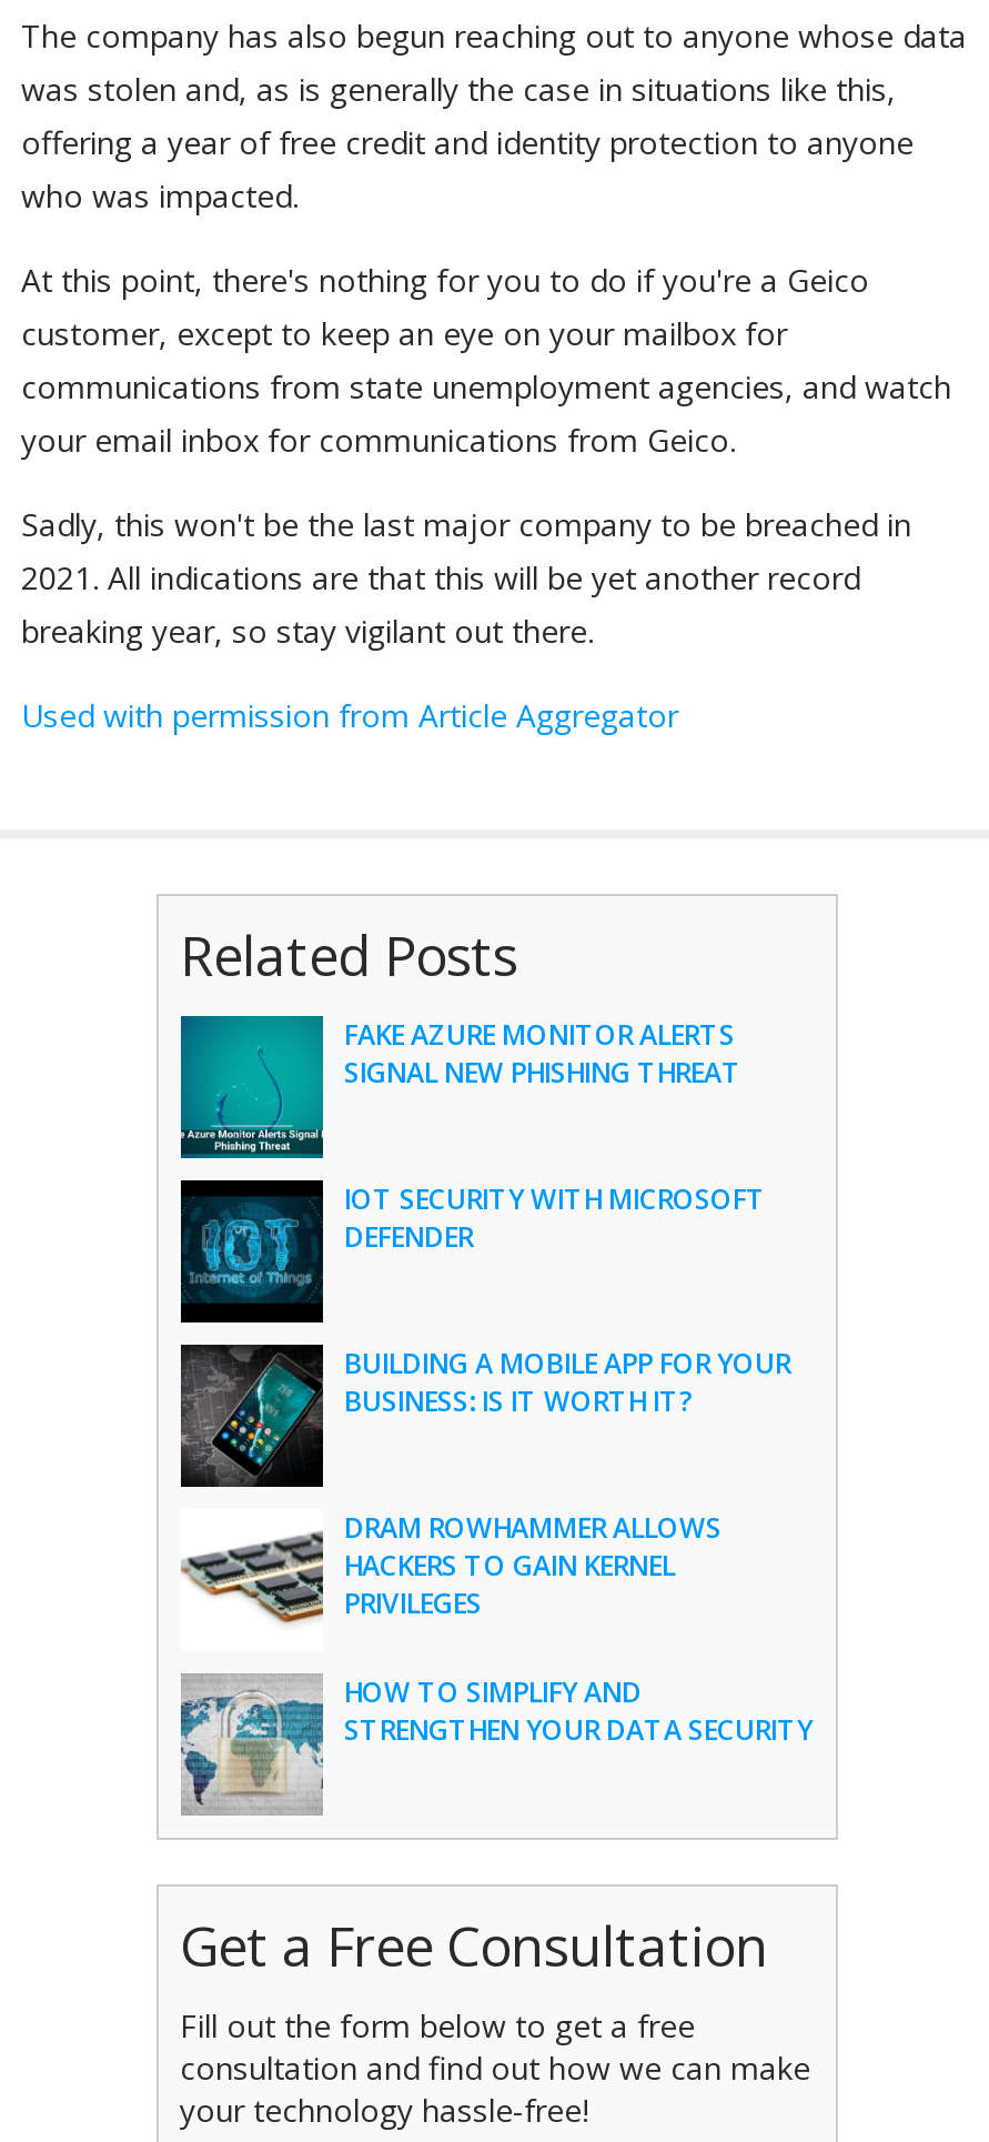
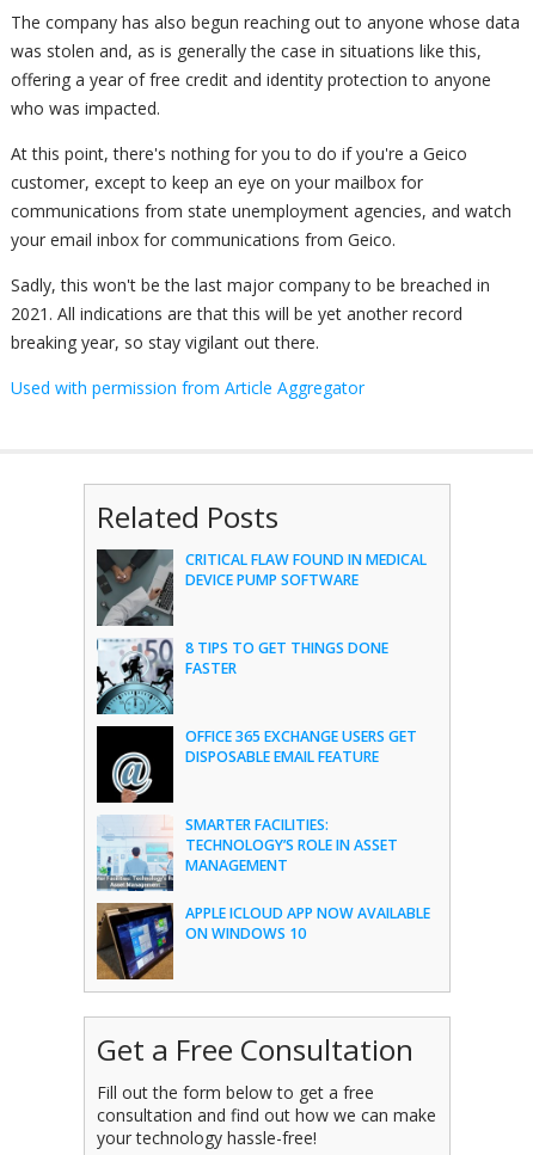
- [image]
- FAKE AZURE MONITOR ALERTS
- SIGNAL NEW PHISHING THREAT
+ [image]
+ CRITICAL FLAW FOUND IN MEDICAL
+ DEVICE PUMP SOFTWARE

- [image]
- IOT SECURITY WITH MICROSOFT
- DEFENDER
+ [image]
+ 8 TIPS TO GET THINGS DONE
+ FASTER

- [image]
- BUILDING A MOBILE APP FOR YOUR
- BUSINESS: IS IT WORTH IT?
+ [image]
+ OFFICE 365 EXCHANGE USERS GET
+ DISPOSABLE EMAIL FEATURE

- [image]
- DRAM ROWHAMMER ALLOWS
- HACKERS TO GAIN KERNEL
- PRIVILEGES
+ [image]
+ SMARTER FACILITIES:
+ TECHNOLOGY’S ROLE IN ASSET
+ MANAGEMENT

- [image]
- HOW TO SIMPLIFY AND
- STRENGTHEN YOUR DATA SECURITY
+ [image]
+ APPLE ICLOUD APP NOW AVAILABLE
+ ON WINDOWS 10
